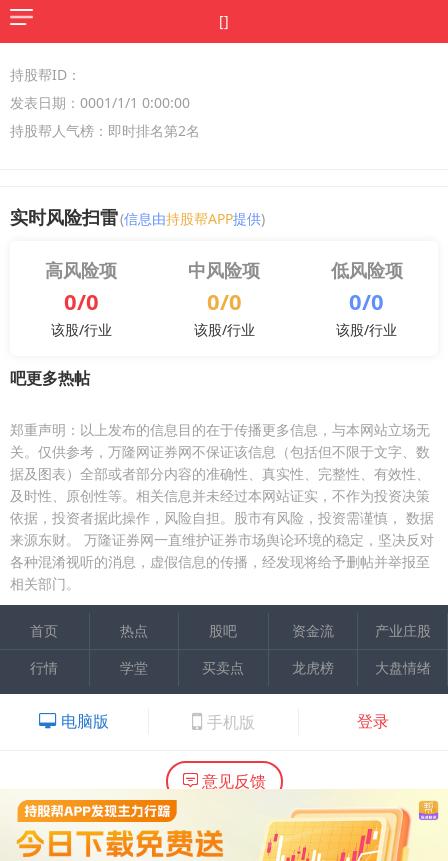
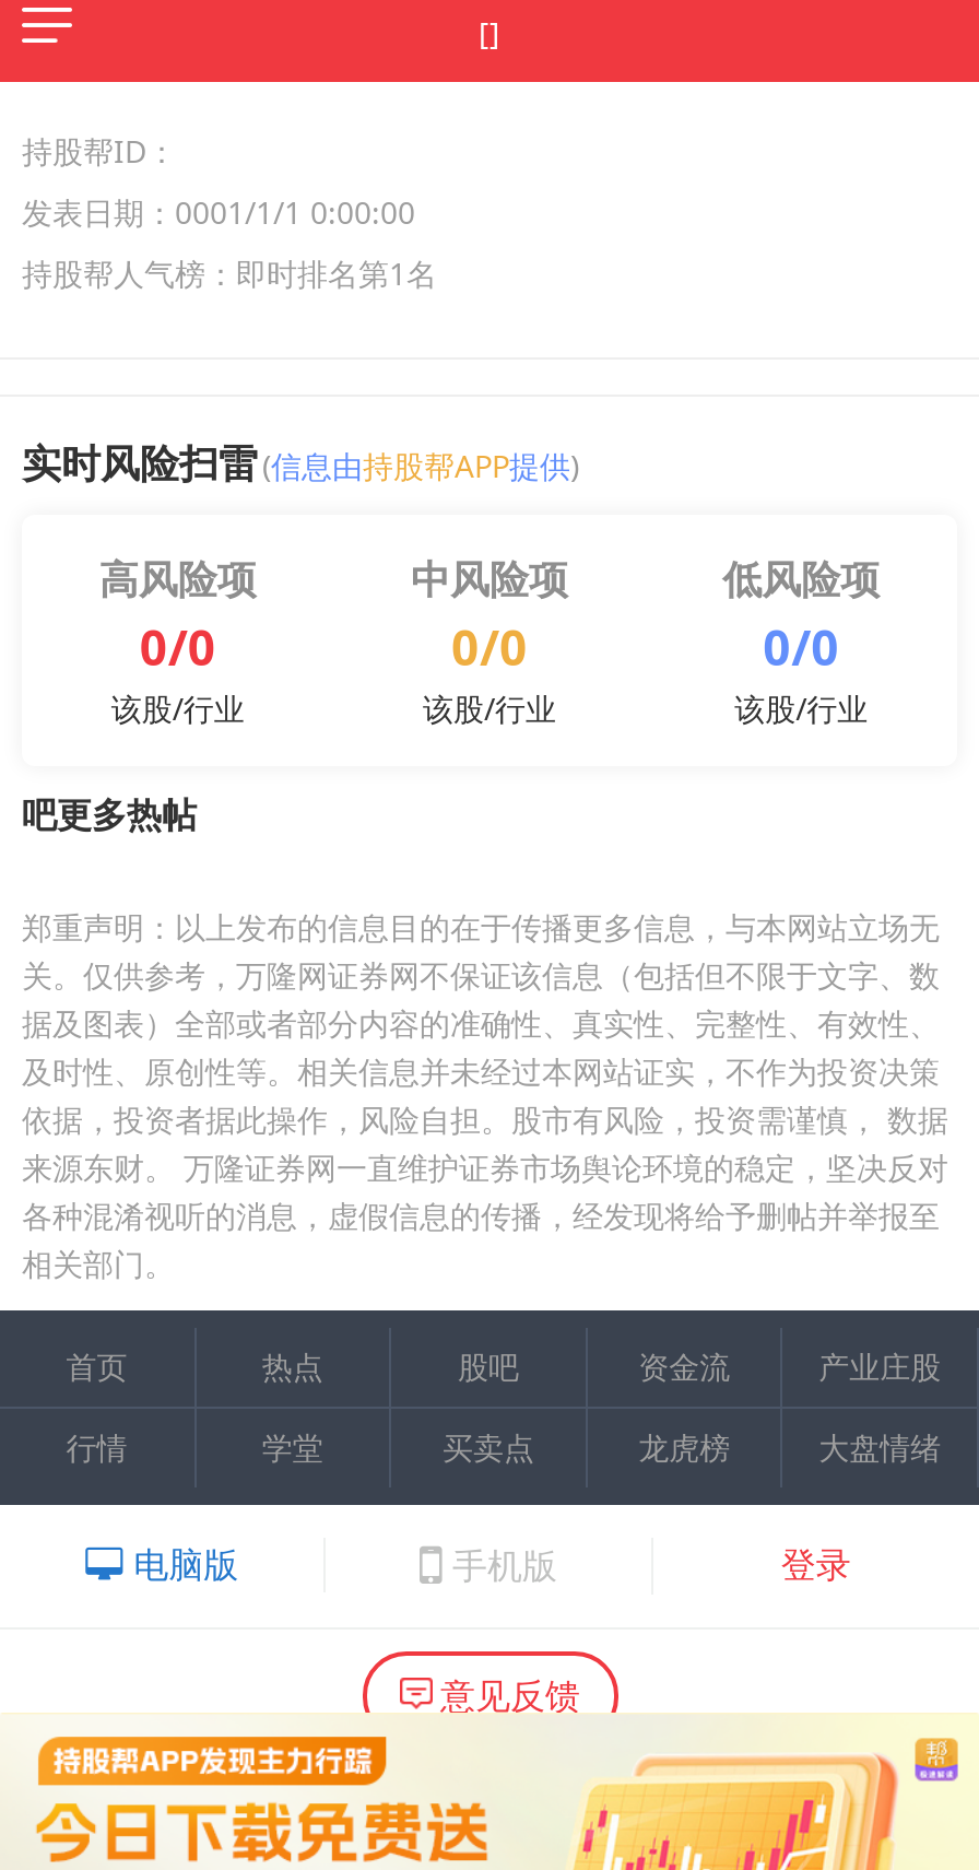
- 持股帮人气榜：即时排名第2名
+ 持股帮人气榜：即时排名第1名
